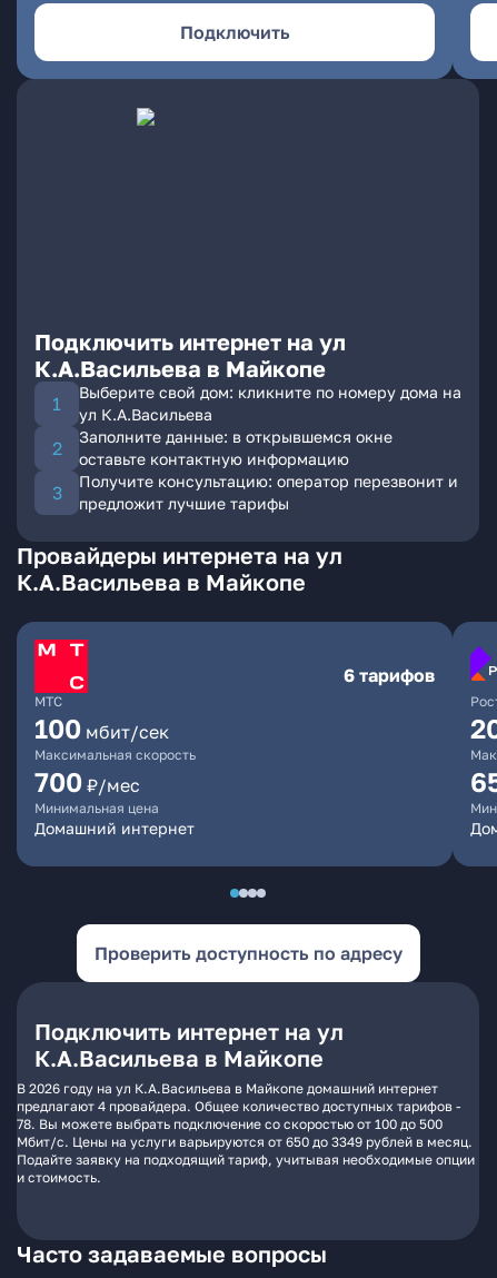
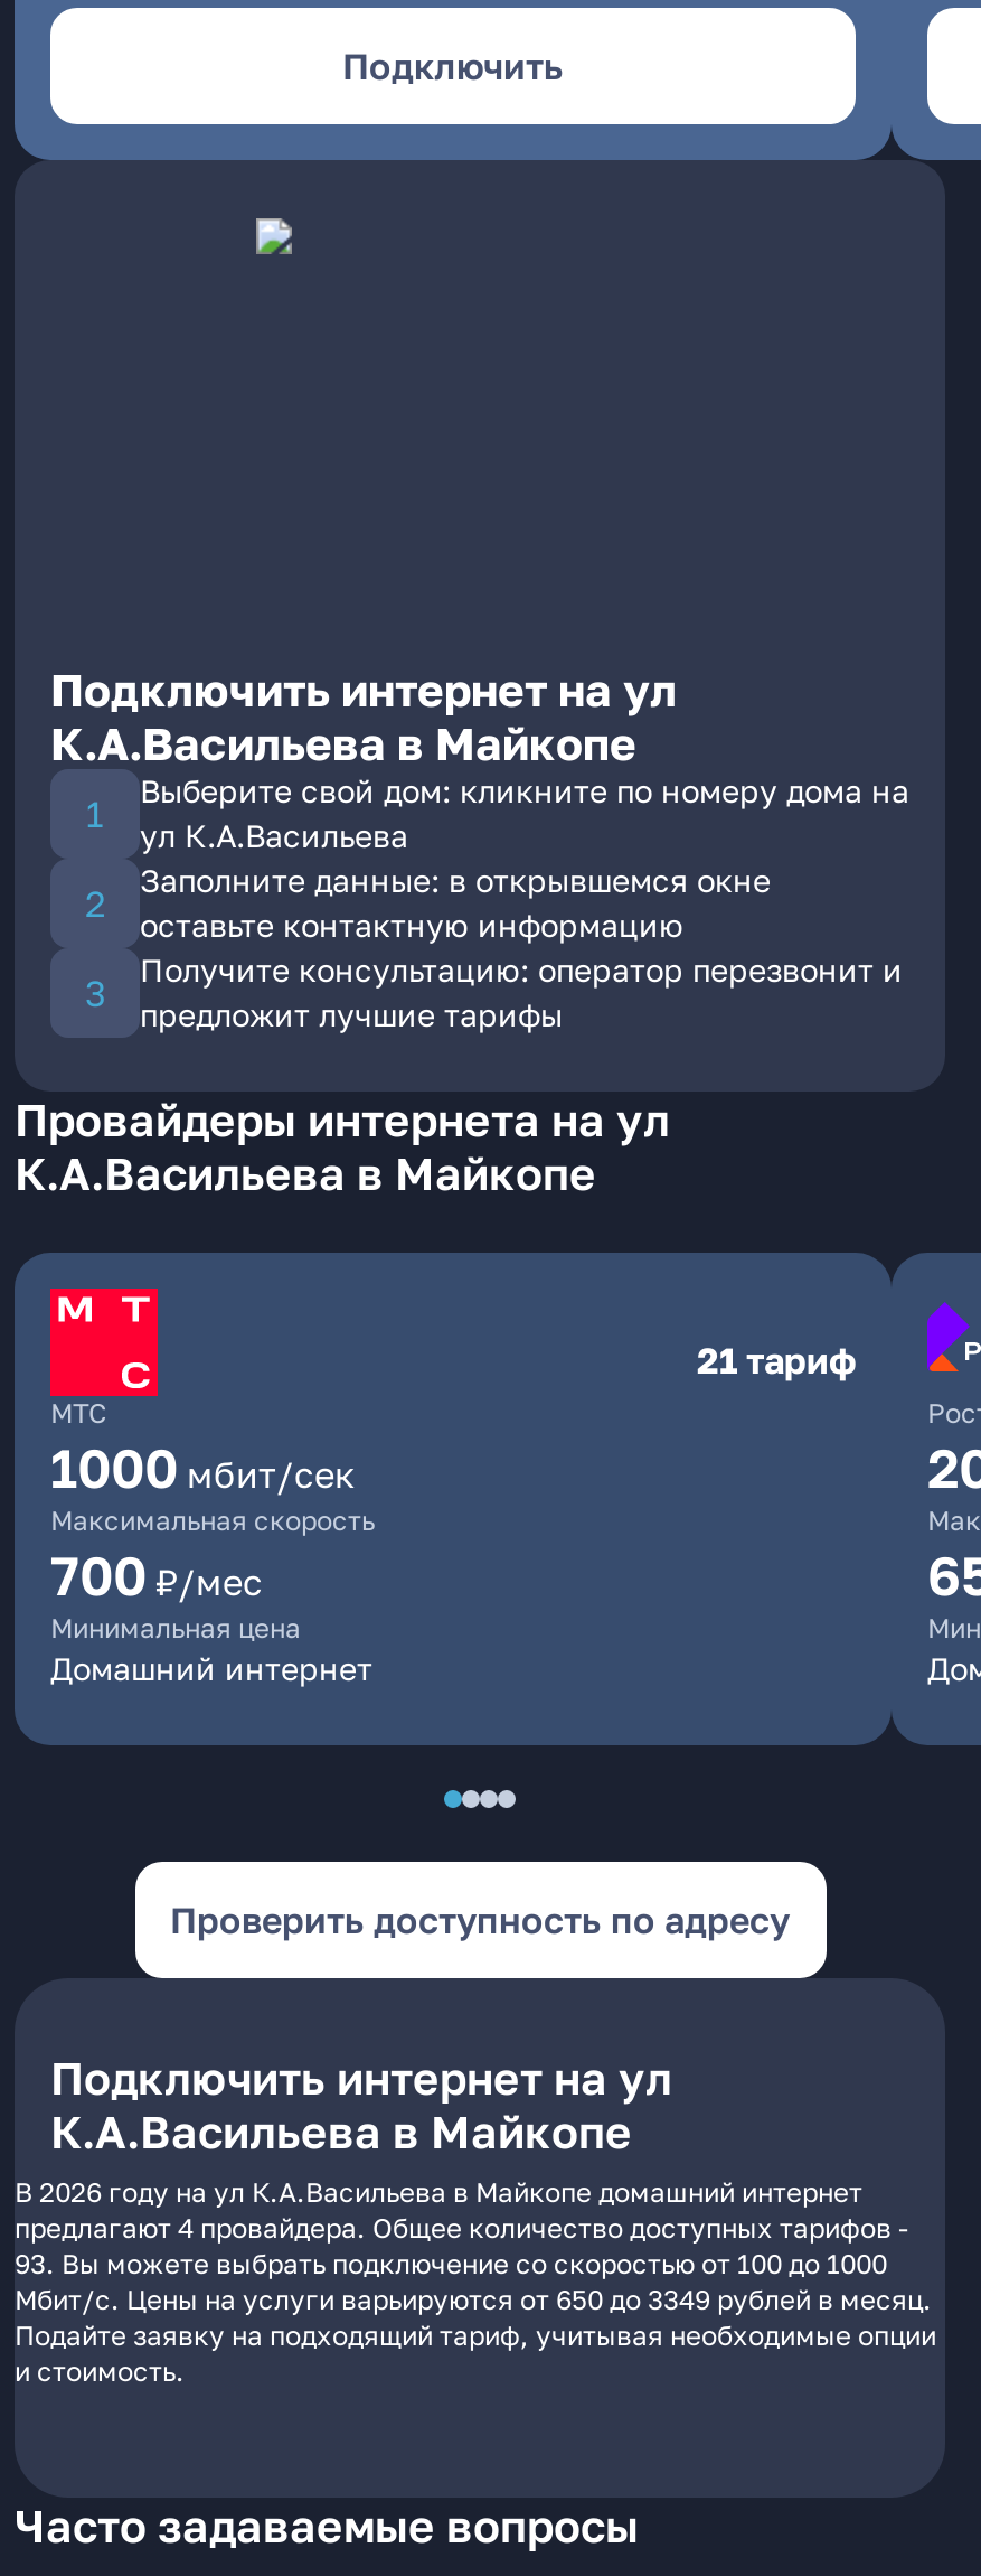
- 6 тарифов
+ 21 тариф

- 100 мбит/сек
+ 1000 мбит/сек

- 78. Вы можете выбрать подключение со скоростью от 100 до 500
+ 93. Вы можете выбрать подключение со скоростью от 100 до 1000
